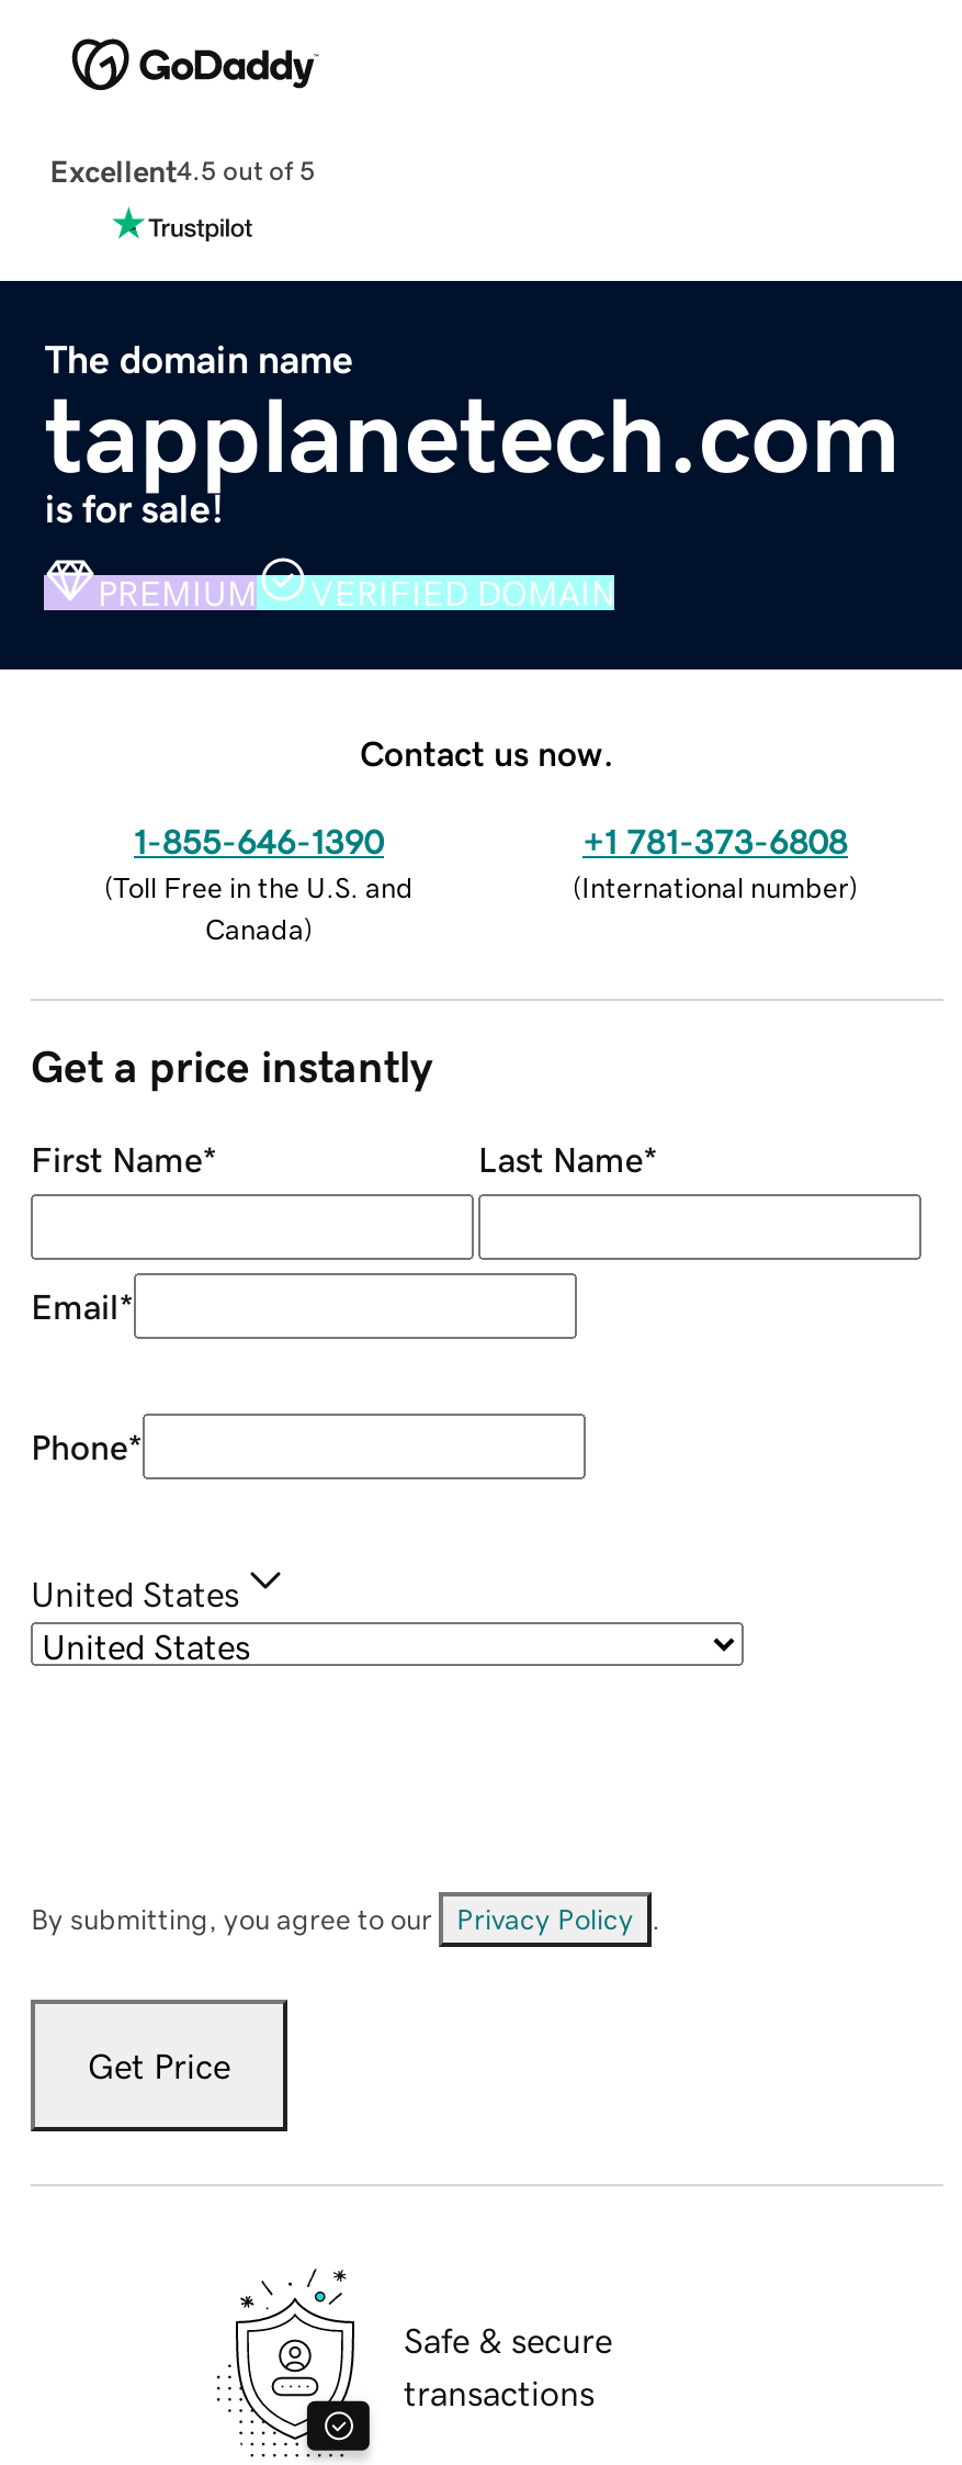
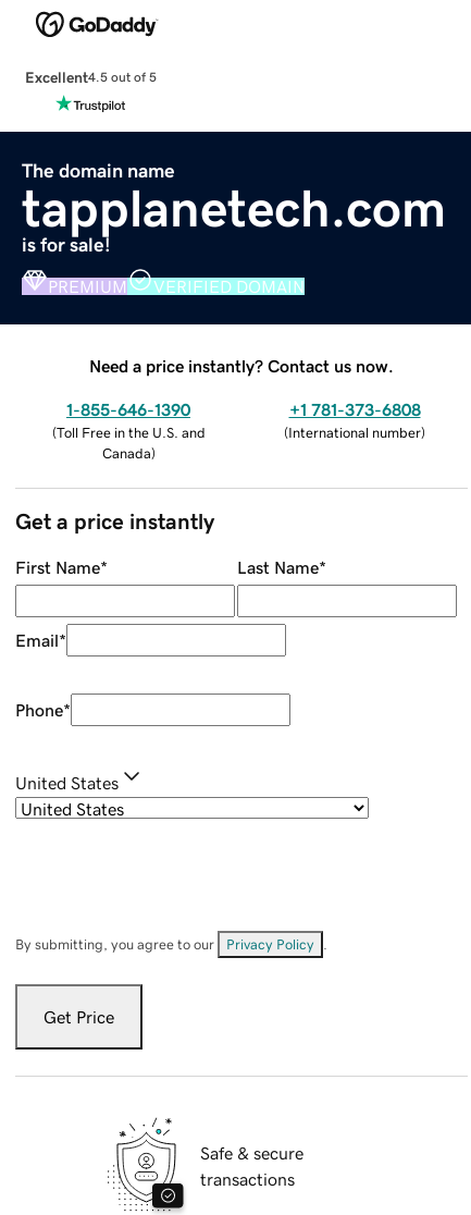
- Contact us now.
+ Need a price instantly? Contact us now.
